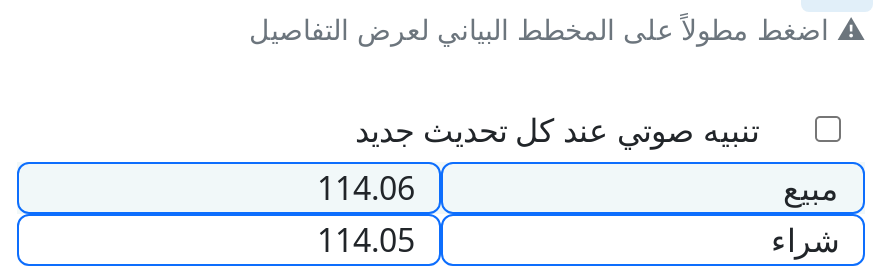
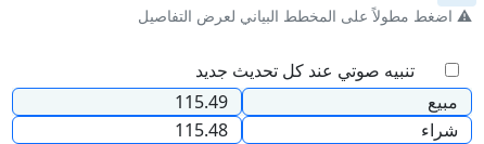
- 114.06
+ 115.49

- 114.05
+ 115.48
